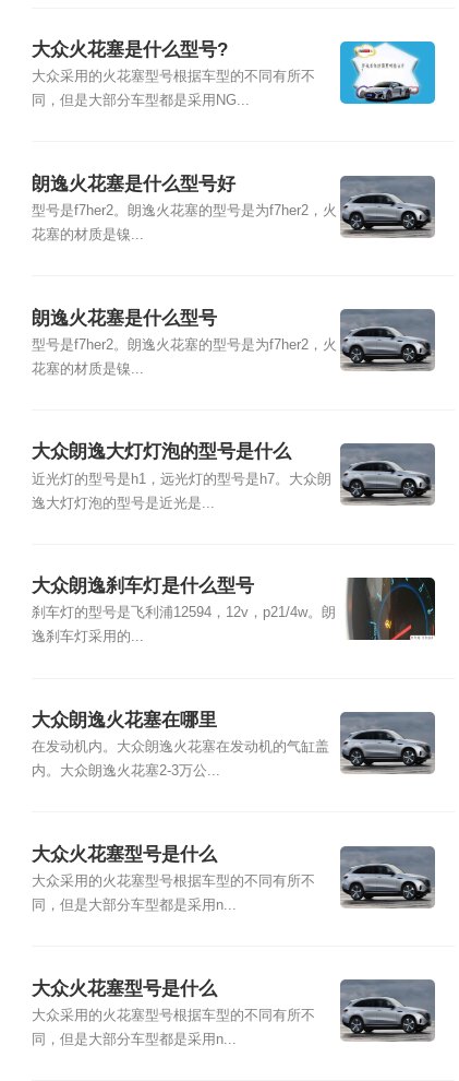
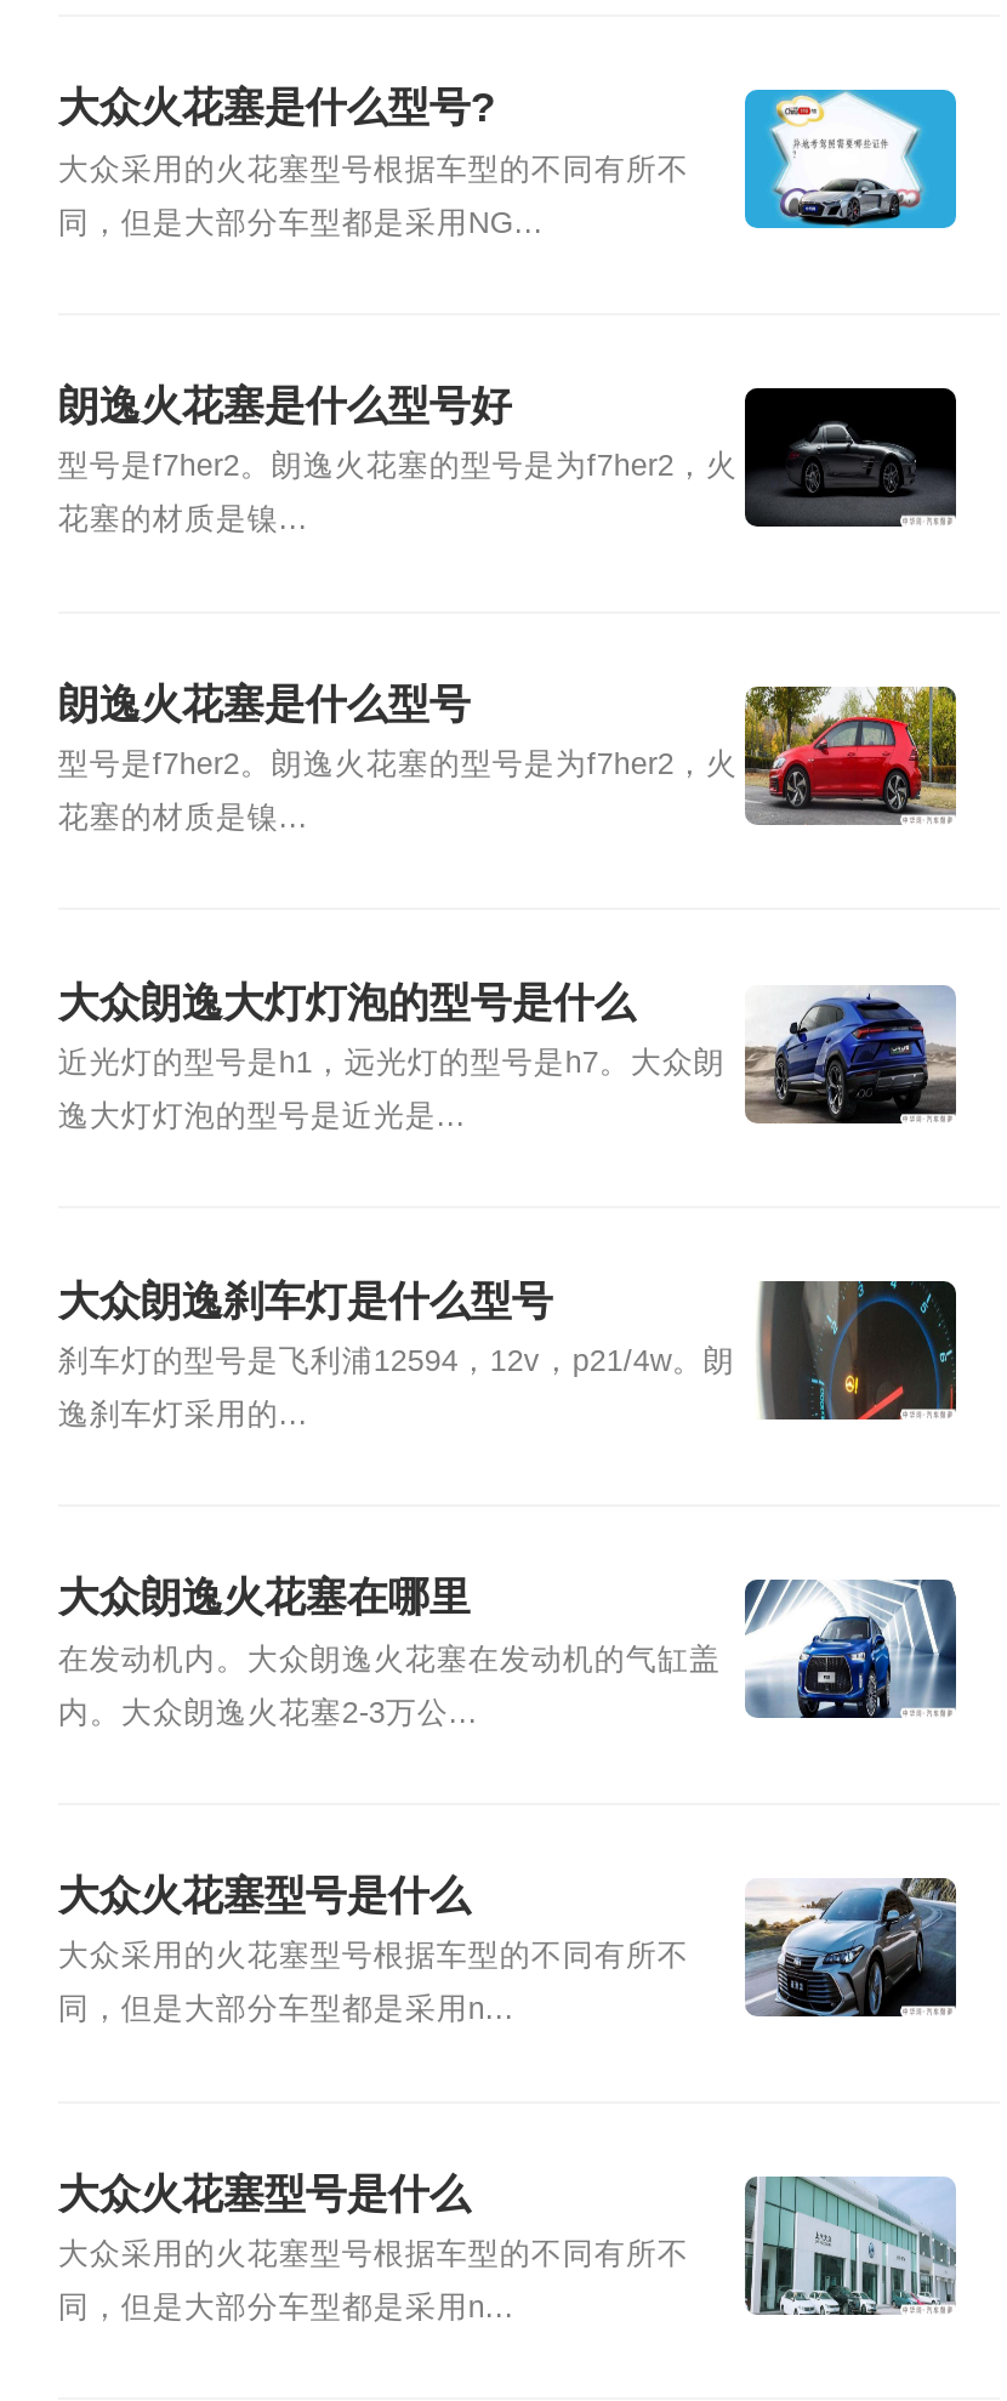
- [image]
+ [image]

- [image]
+ [image]

- [image]
+ [image]

- [image]
+ [image]

- [image]
+ [image]

- [image]
+ [image]
